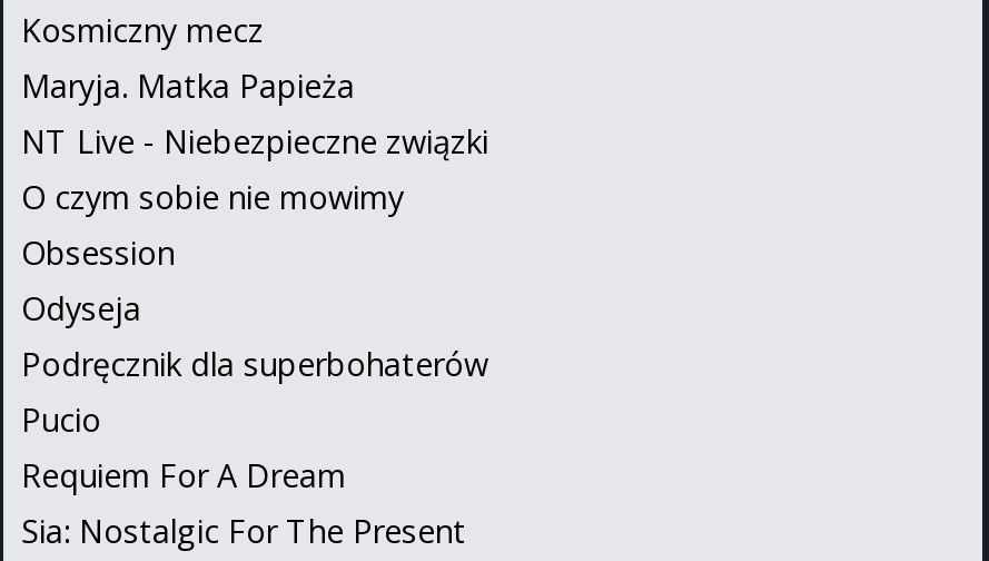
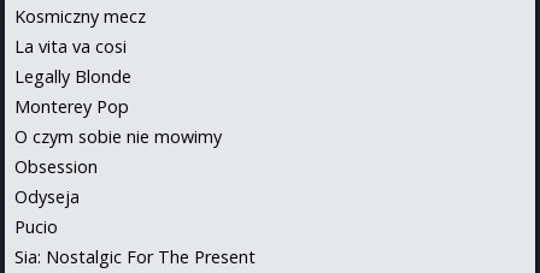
- Maryja. Matka Papieża
- NT Live - Niebezpieczne związki
+ La vita va cosi
+ Legally Blonde
+ Monterey Pop

moved down: O czym sobie nie mowimy | Obsession | Odyseja

- Podręcznik dla superbohaterów

- Requiem For A Dream
